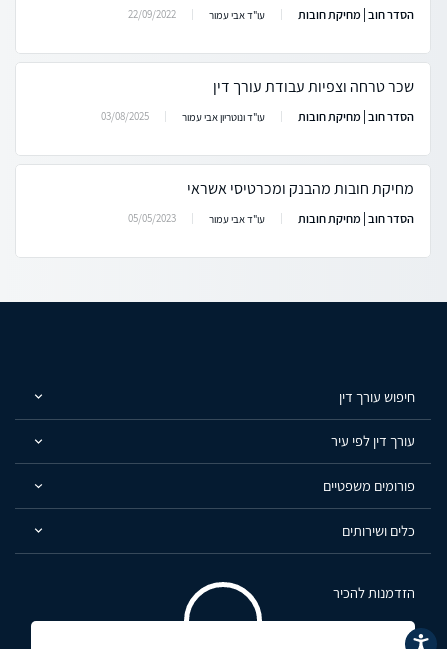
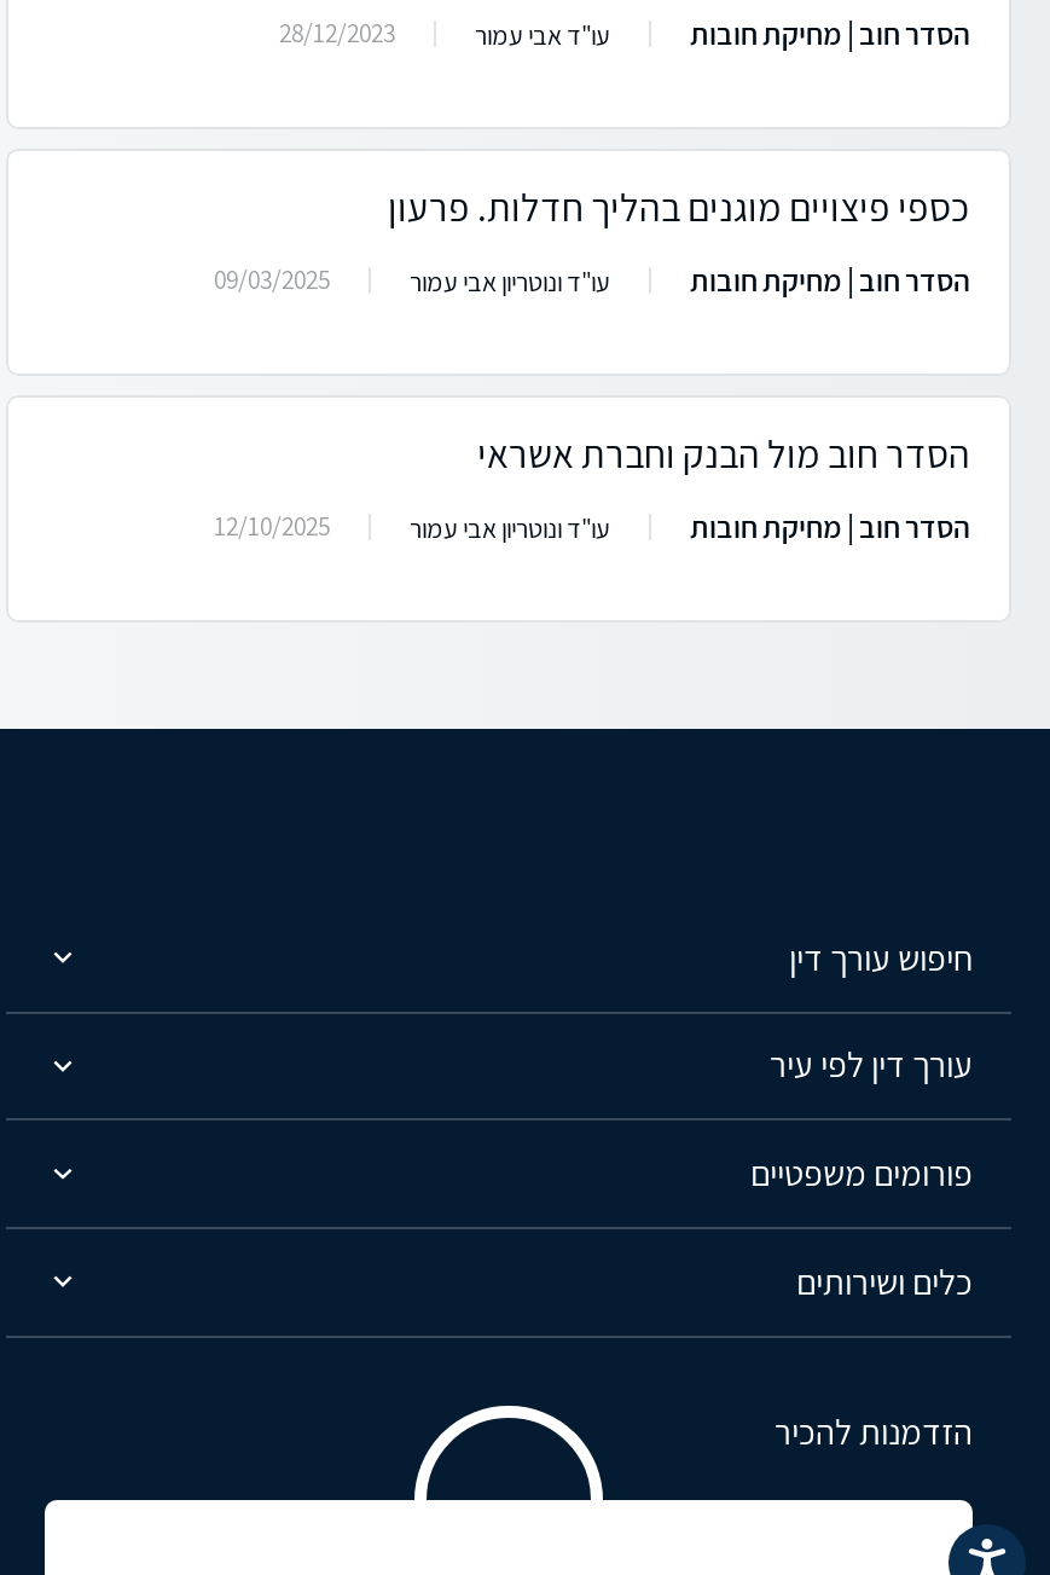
- 22/09/2022
+ 28/12/2023

- שכר טרחה וצפיות עבודת עורך דין
+ כספי פיצויים מוגנים בהליך חדלות. פרעון

- 03/08/2025
+ 09/03/2025

- מחיקת חובות מהבנק ומכרטיסי אשראי
+ הסדר חוב מול הבנק וחברת אשראי

- עו"ד אבי עמור
- 05/05/2023
+ עו"ד ונוטריון אבי עמור
+ 12/10/2025
